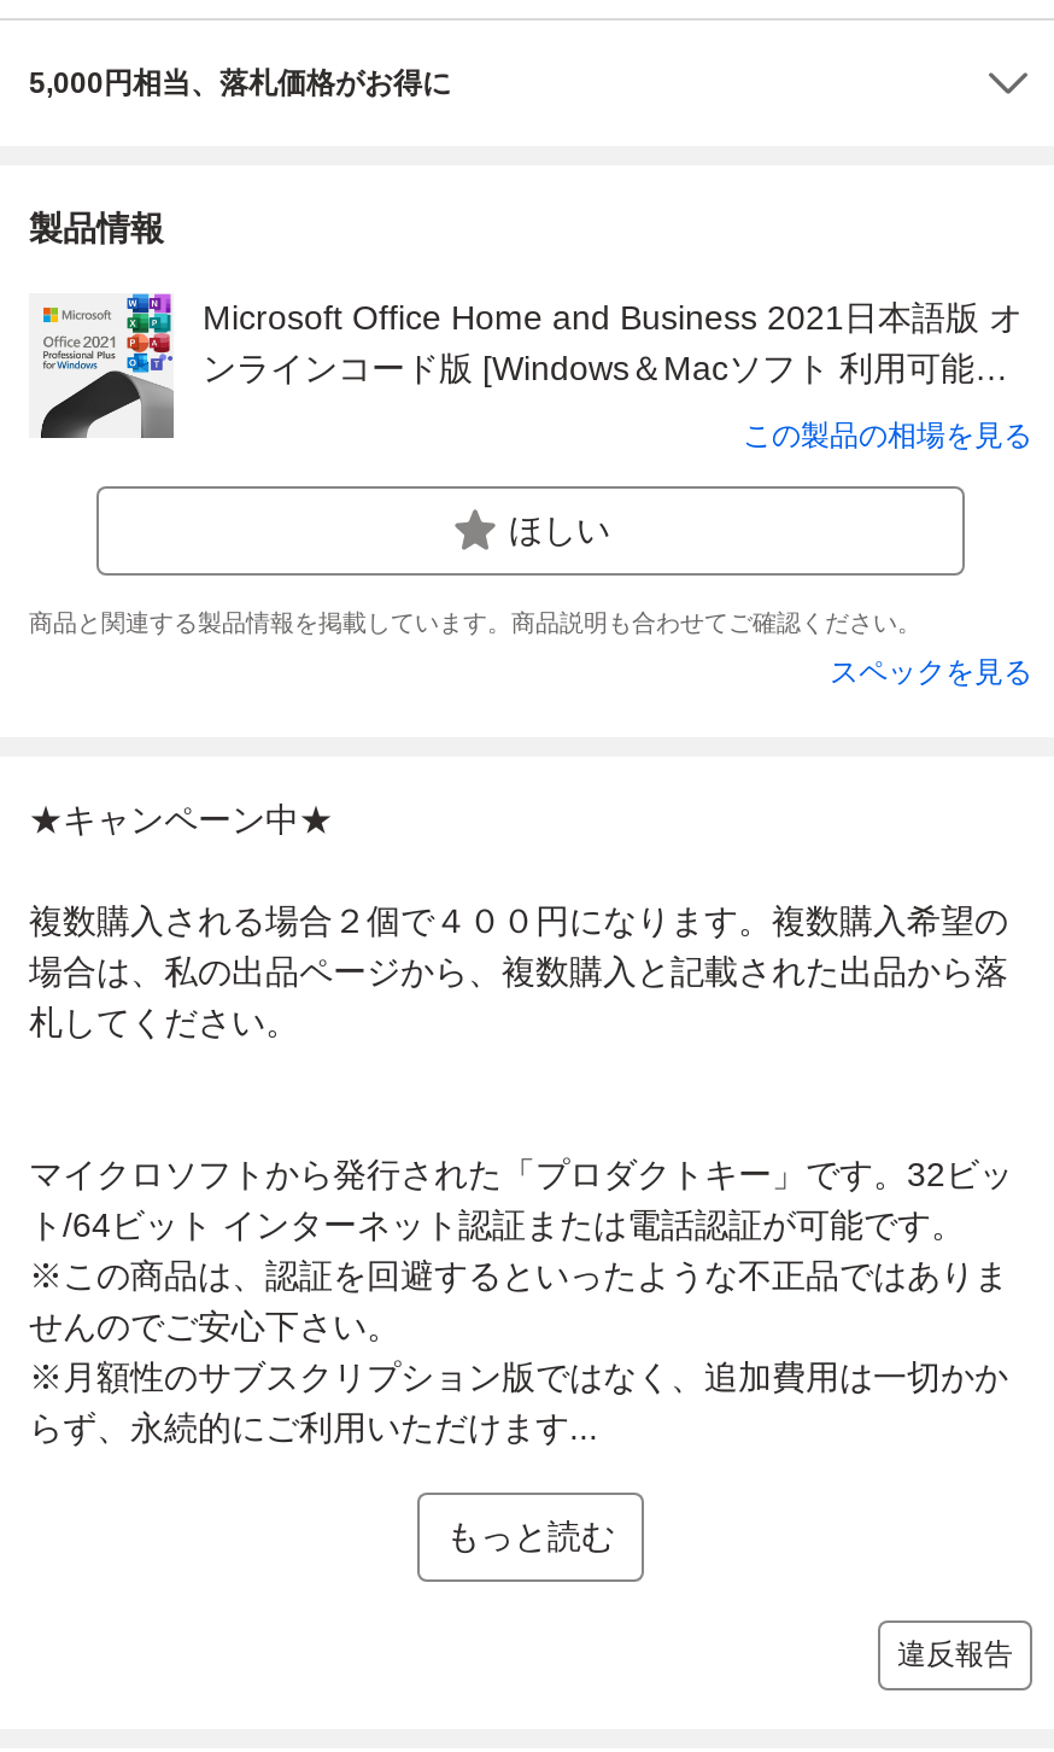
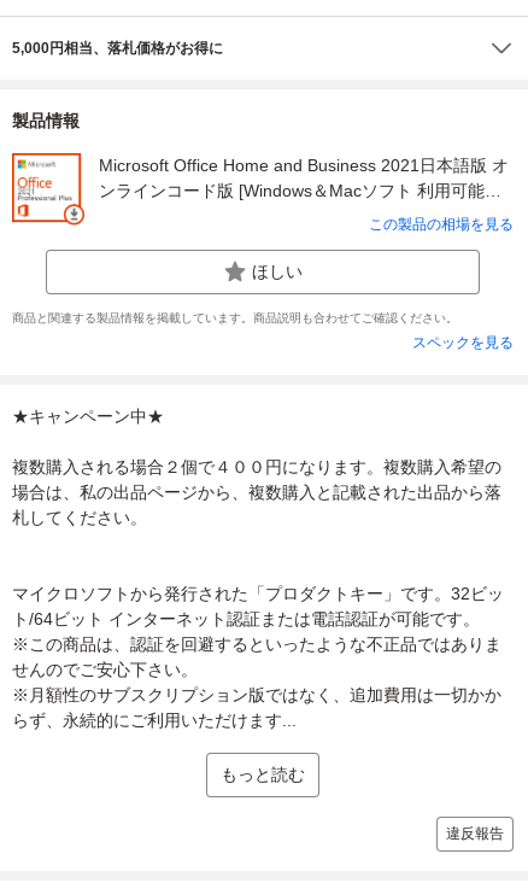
- [image]
+ [image]
